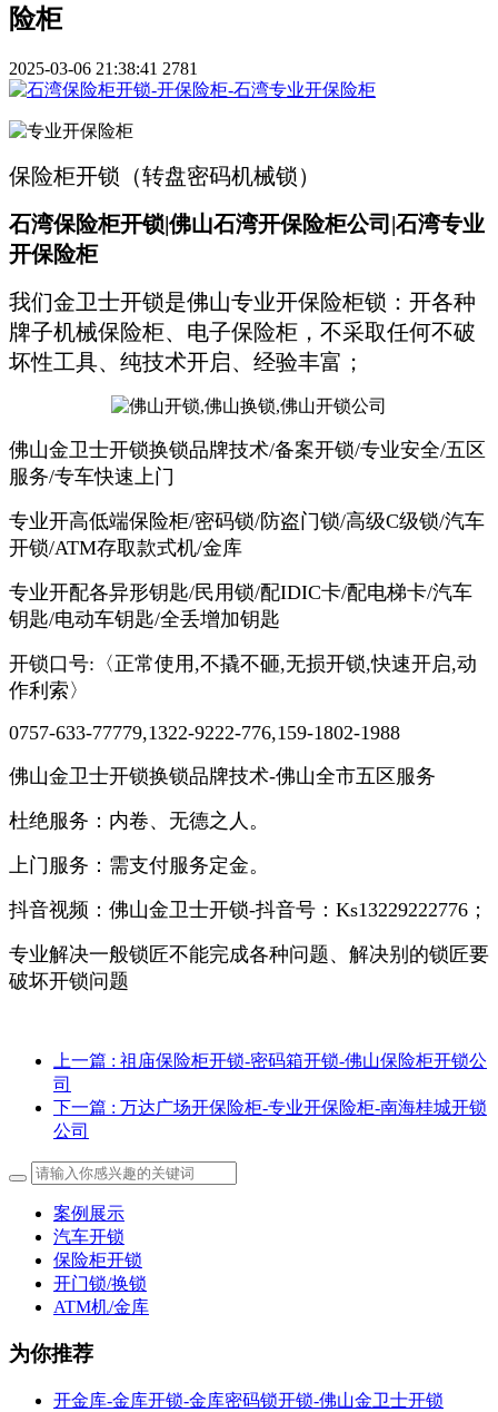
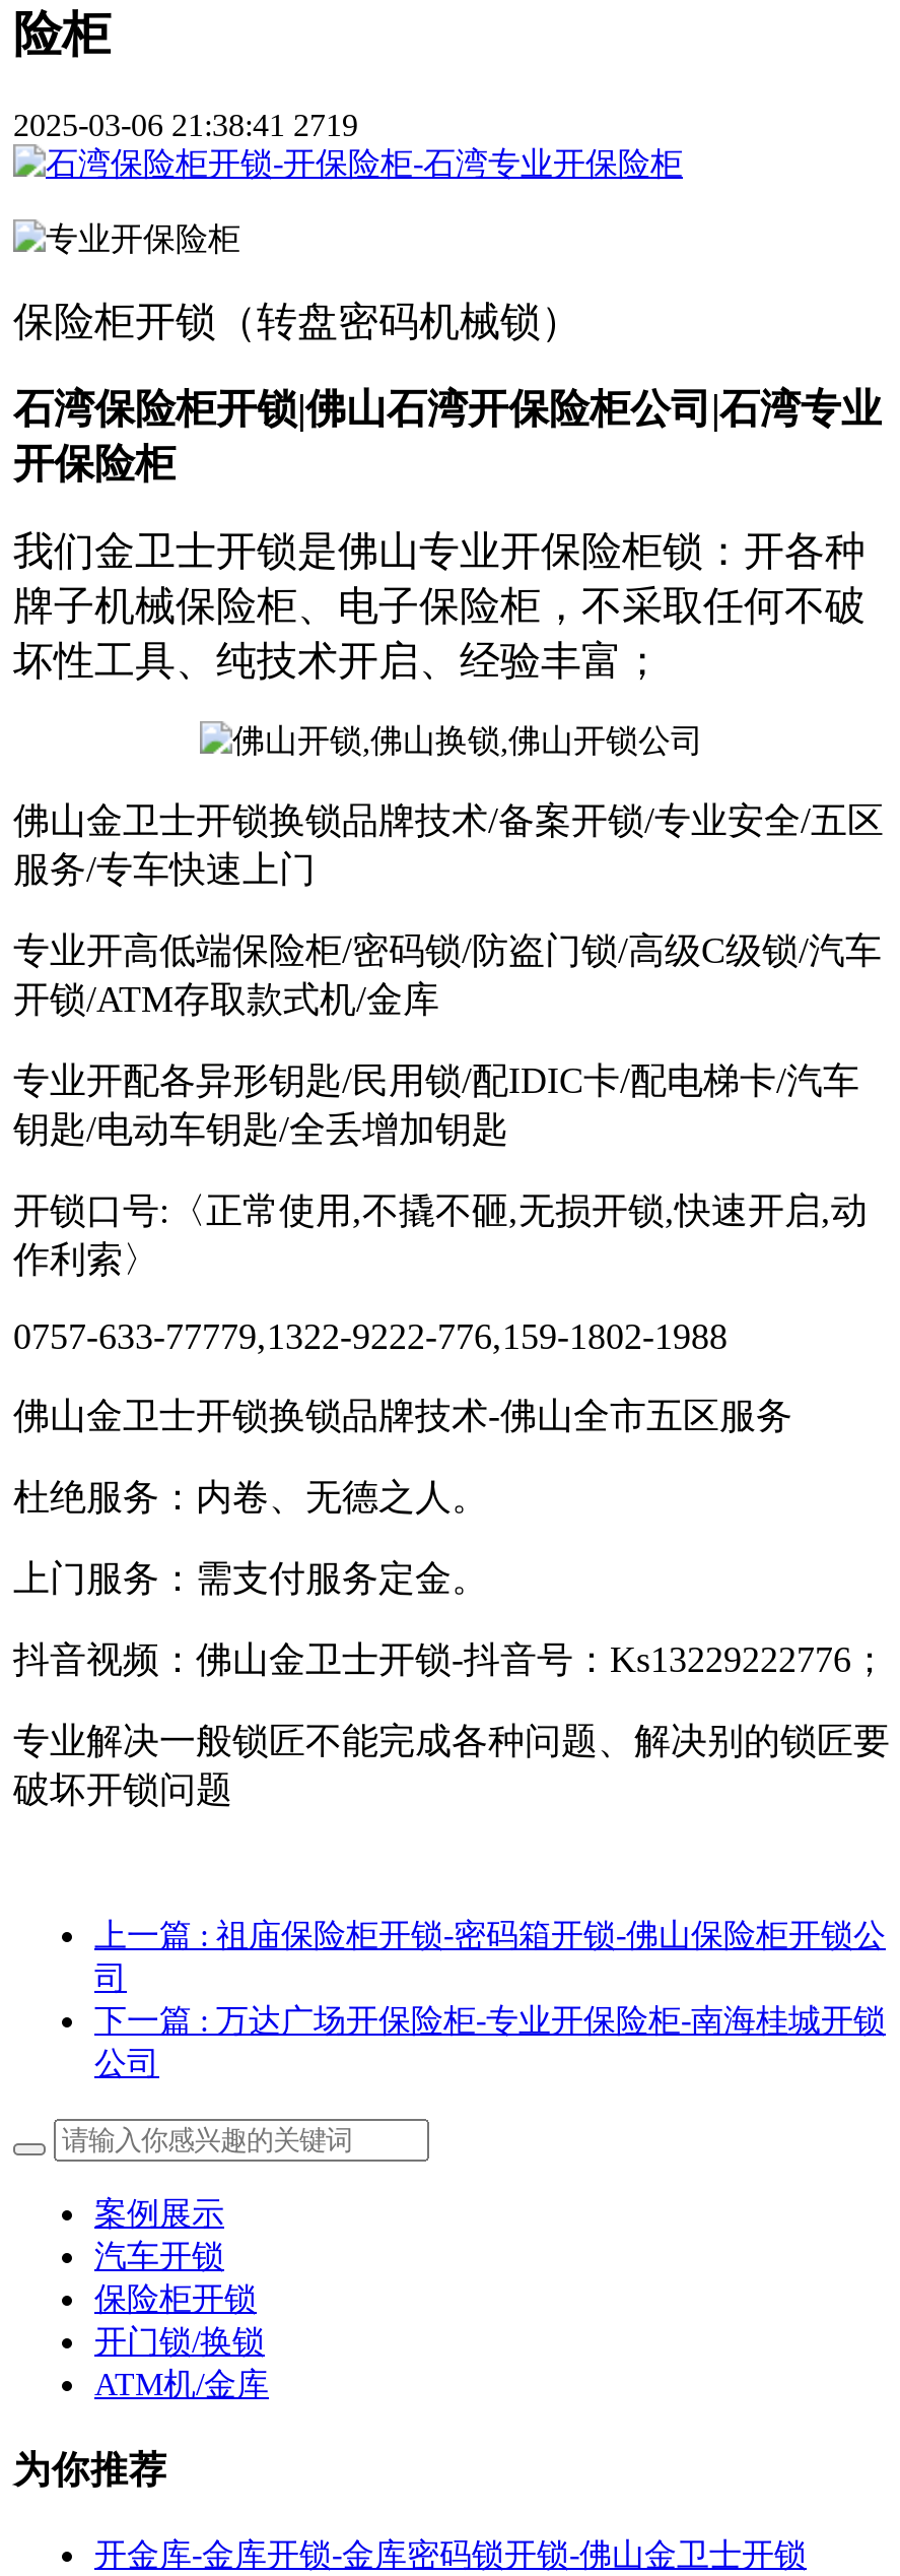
- 2025-03-06 21:38:41 2781
+ 2025-03-06 21:38:41 2719
